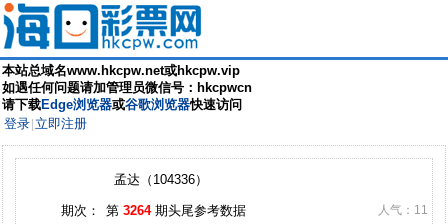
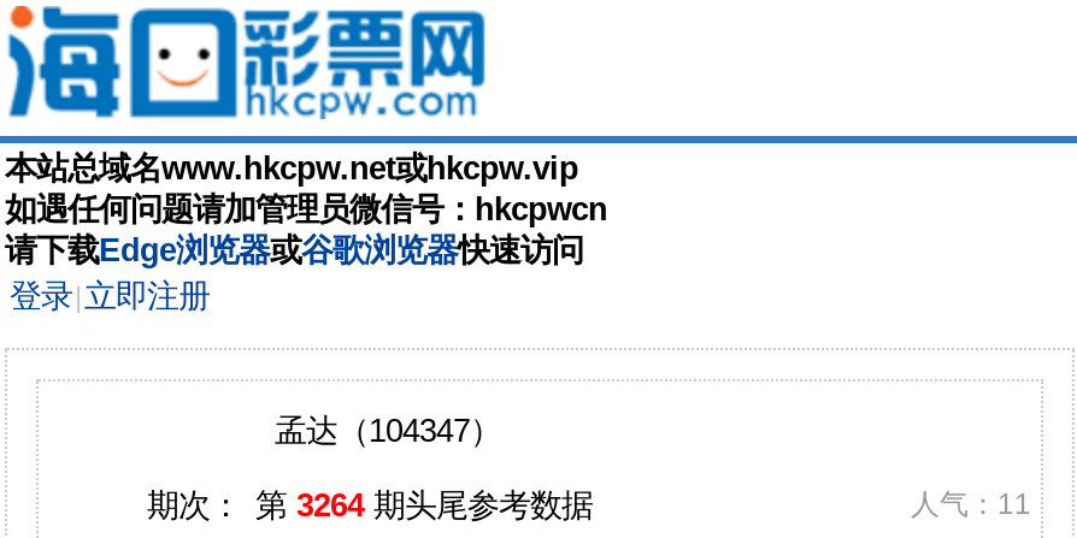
- 孟达（104336）
+ 孟达（104347）
